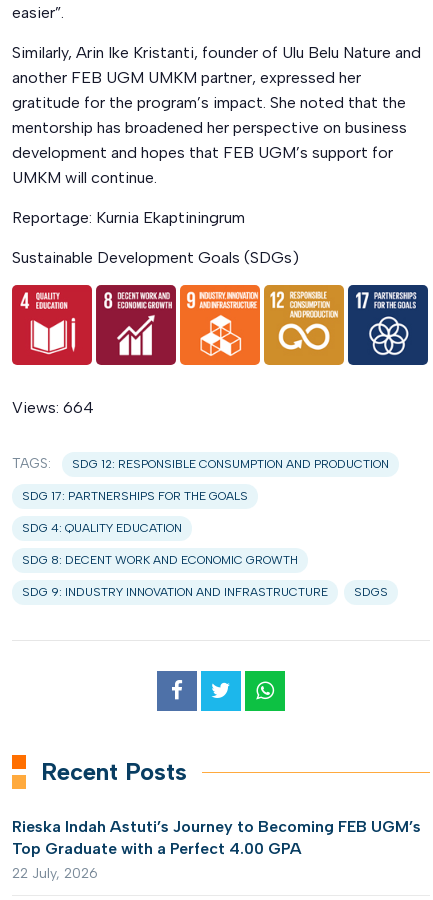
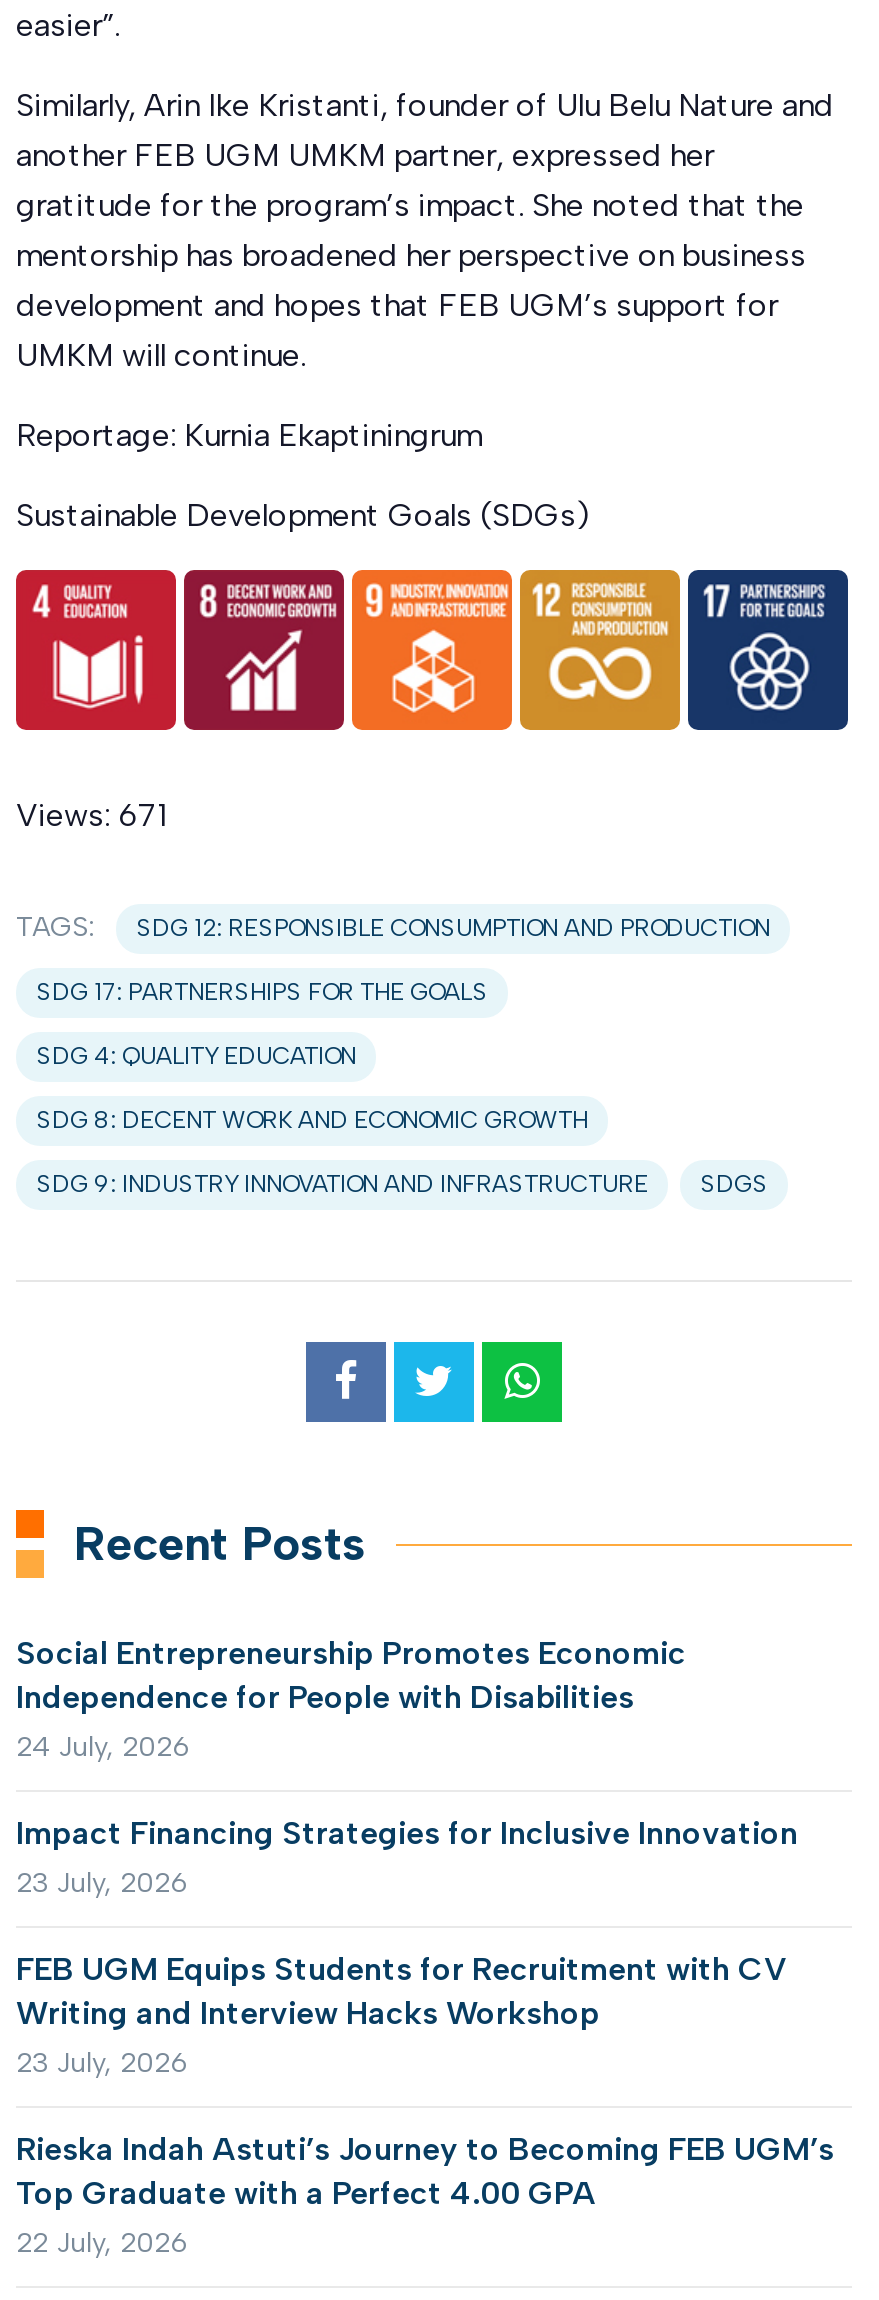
- Views: 664
+ Views: 671

+ Social Entrepreneurship Promotes Economic
+ Independence for People with Disabilities
+ 24 July, 2026
+ Impact Financing Strategies for Inclusive Innovation
+ 23 July, 2026
+ FEB UGM Equips Students for Recruitment with CV
+ Writing and Interview Hacks Workshop
+ 23 July, 2026
